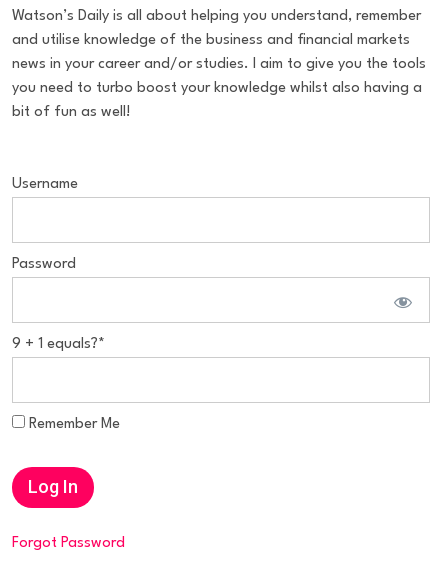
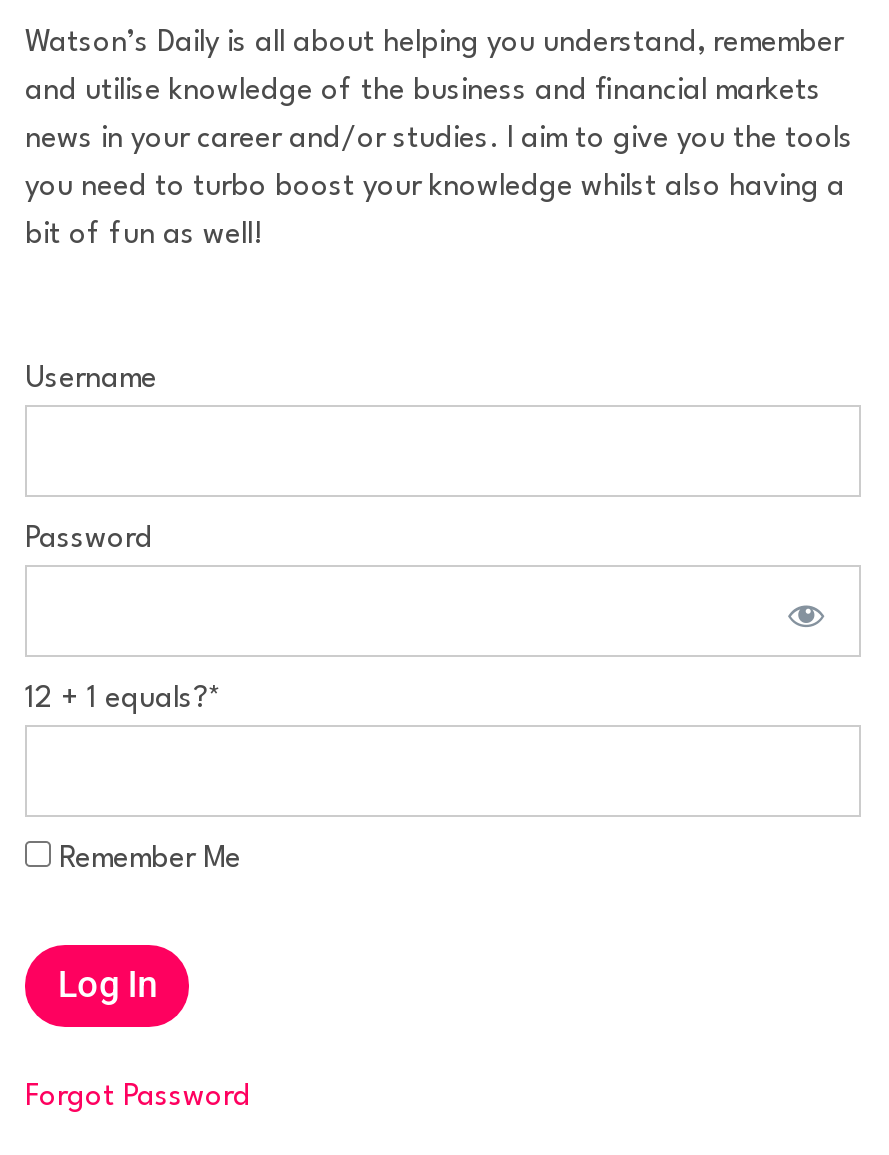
- 9 + 1 equals?*
+ 12 + 1 equals?*
